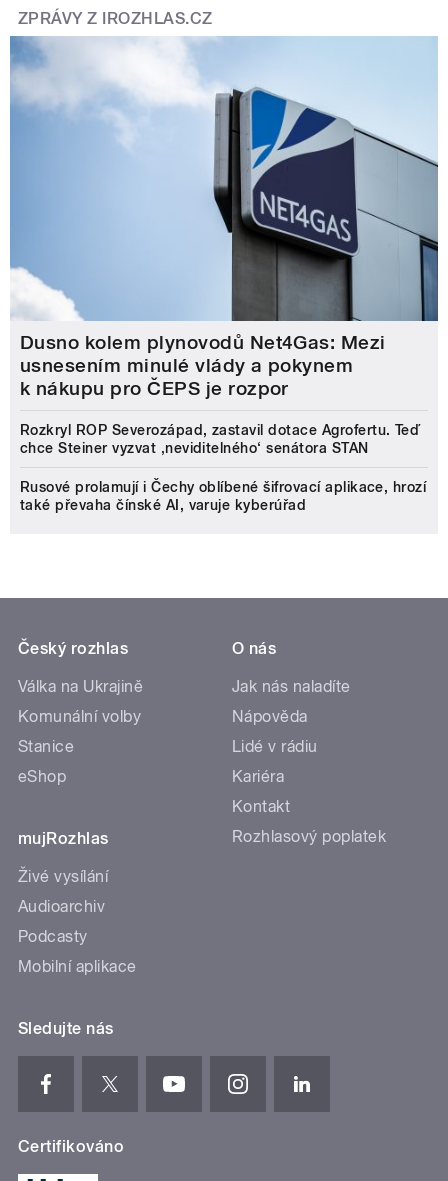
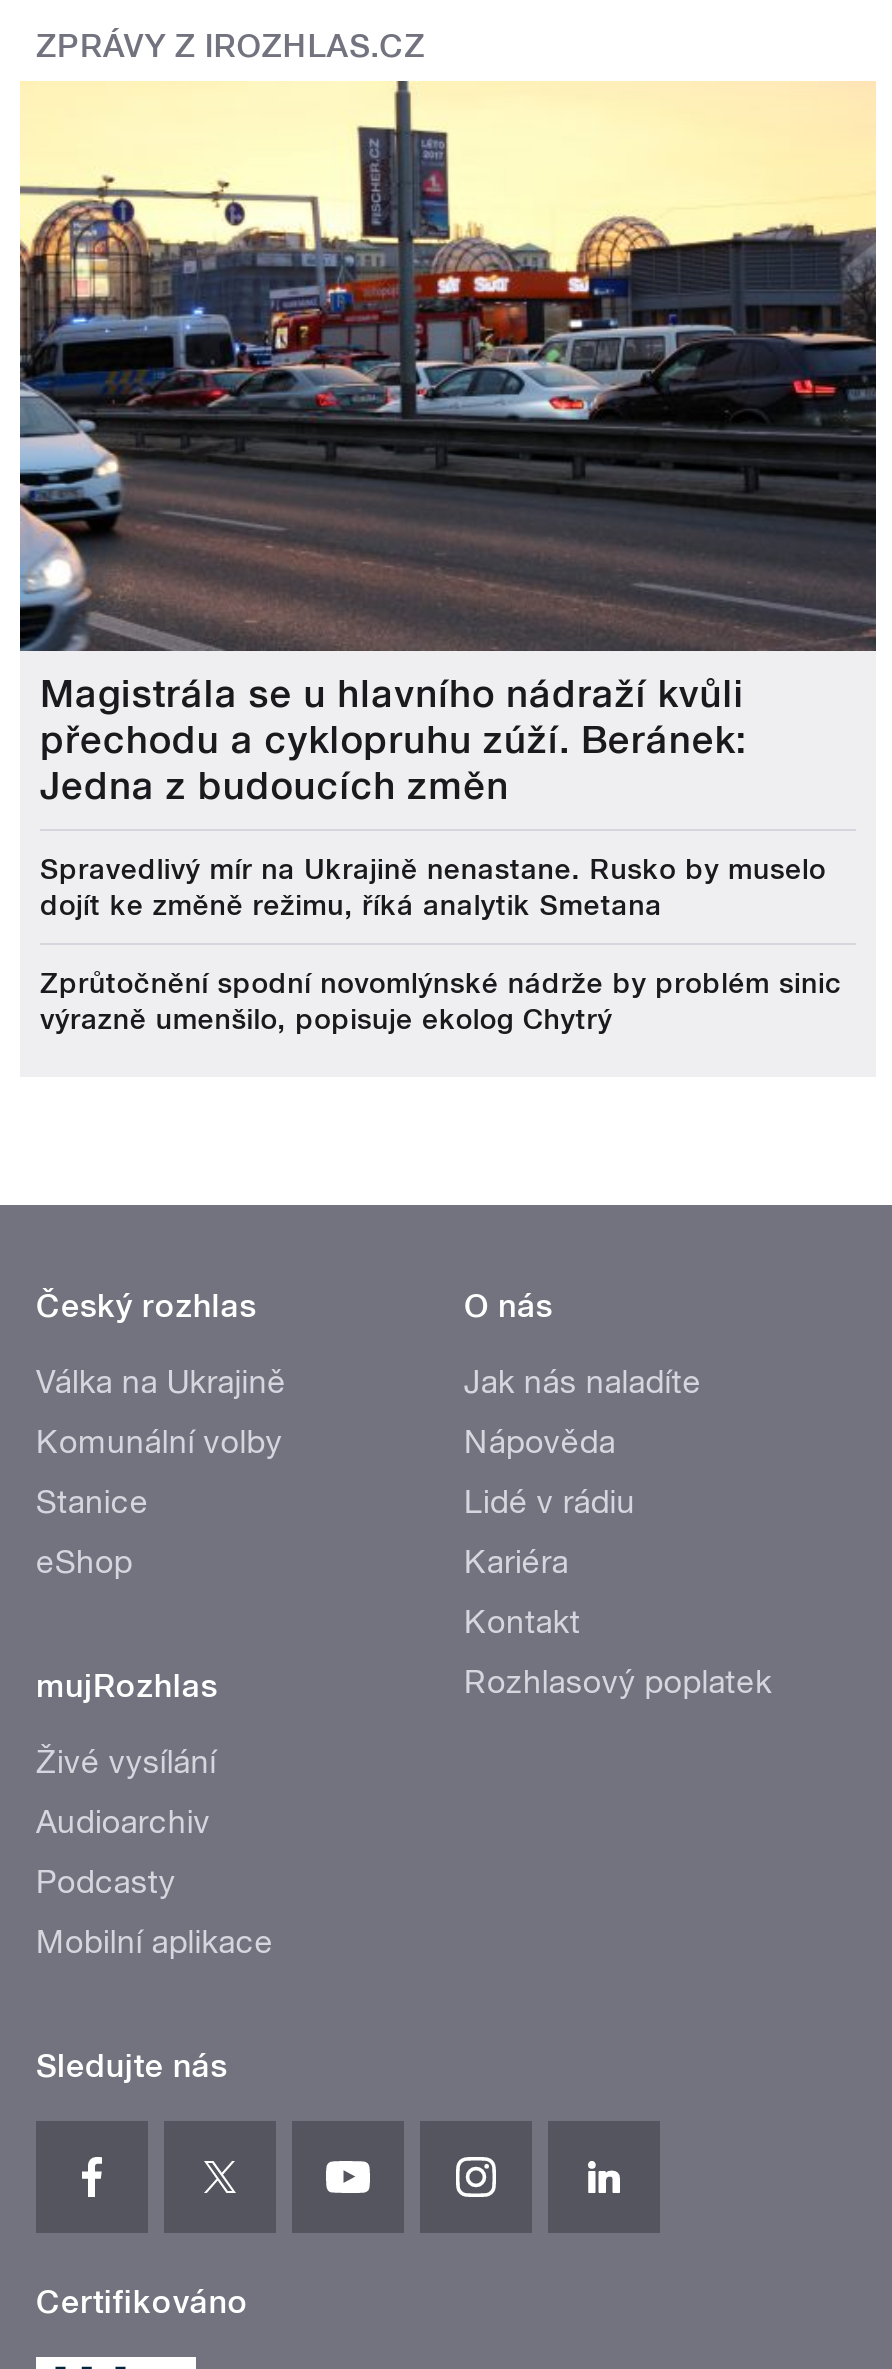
- [image]
- Dusno kolem plynovodů Net4Gas: Mezi
- usnesením minulé vlády a pokynem
- k nákupu pro ČEPS je rozpor
+ [image]
+ Magistrála se u hlavního nádraží kvůli
+ přechodu a cyklopruhu zúží. Beránek:
+ Jedna z budoucích změn

- Rozkryl ROP Severozápad, zastavil dotace Agrofertu. Teď
- chce Steiner vyzvat ‚neviditelného‘ senátora STAN
+ Spravedlivý mír na Ukrajině nenastane. Rusko by muselo
+ dojít ke změně režimu, říká analytik Smetana

- Rusové prolamují i Čechy oblíbené šifrovací aplikace, hrozí
- také převaha čínské AI, varuje kyberúřad
+ Zprůtočnění spodní novomlýnské nádrže by problém sinic
+ výrazně umenšilo, popisuje ekolog Chytrý
